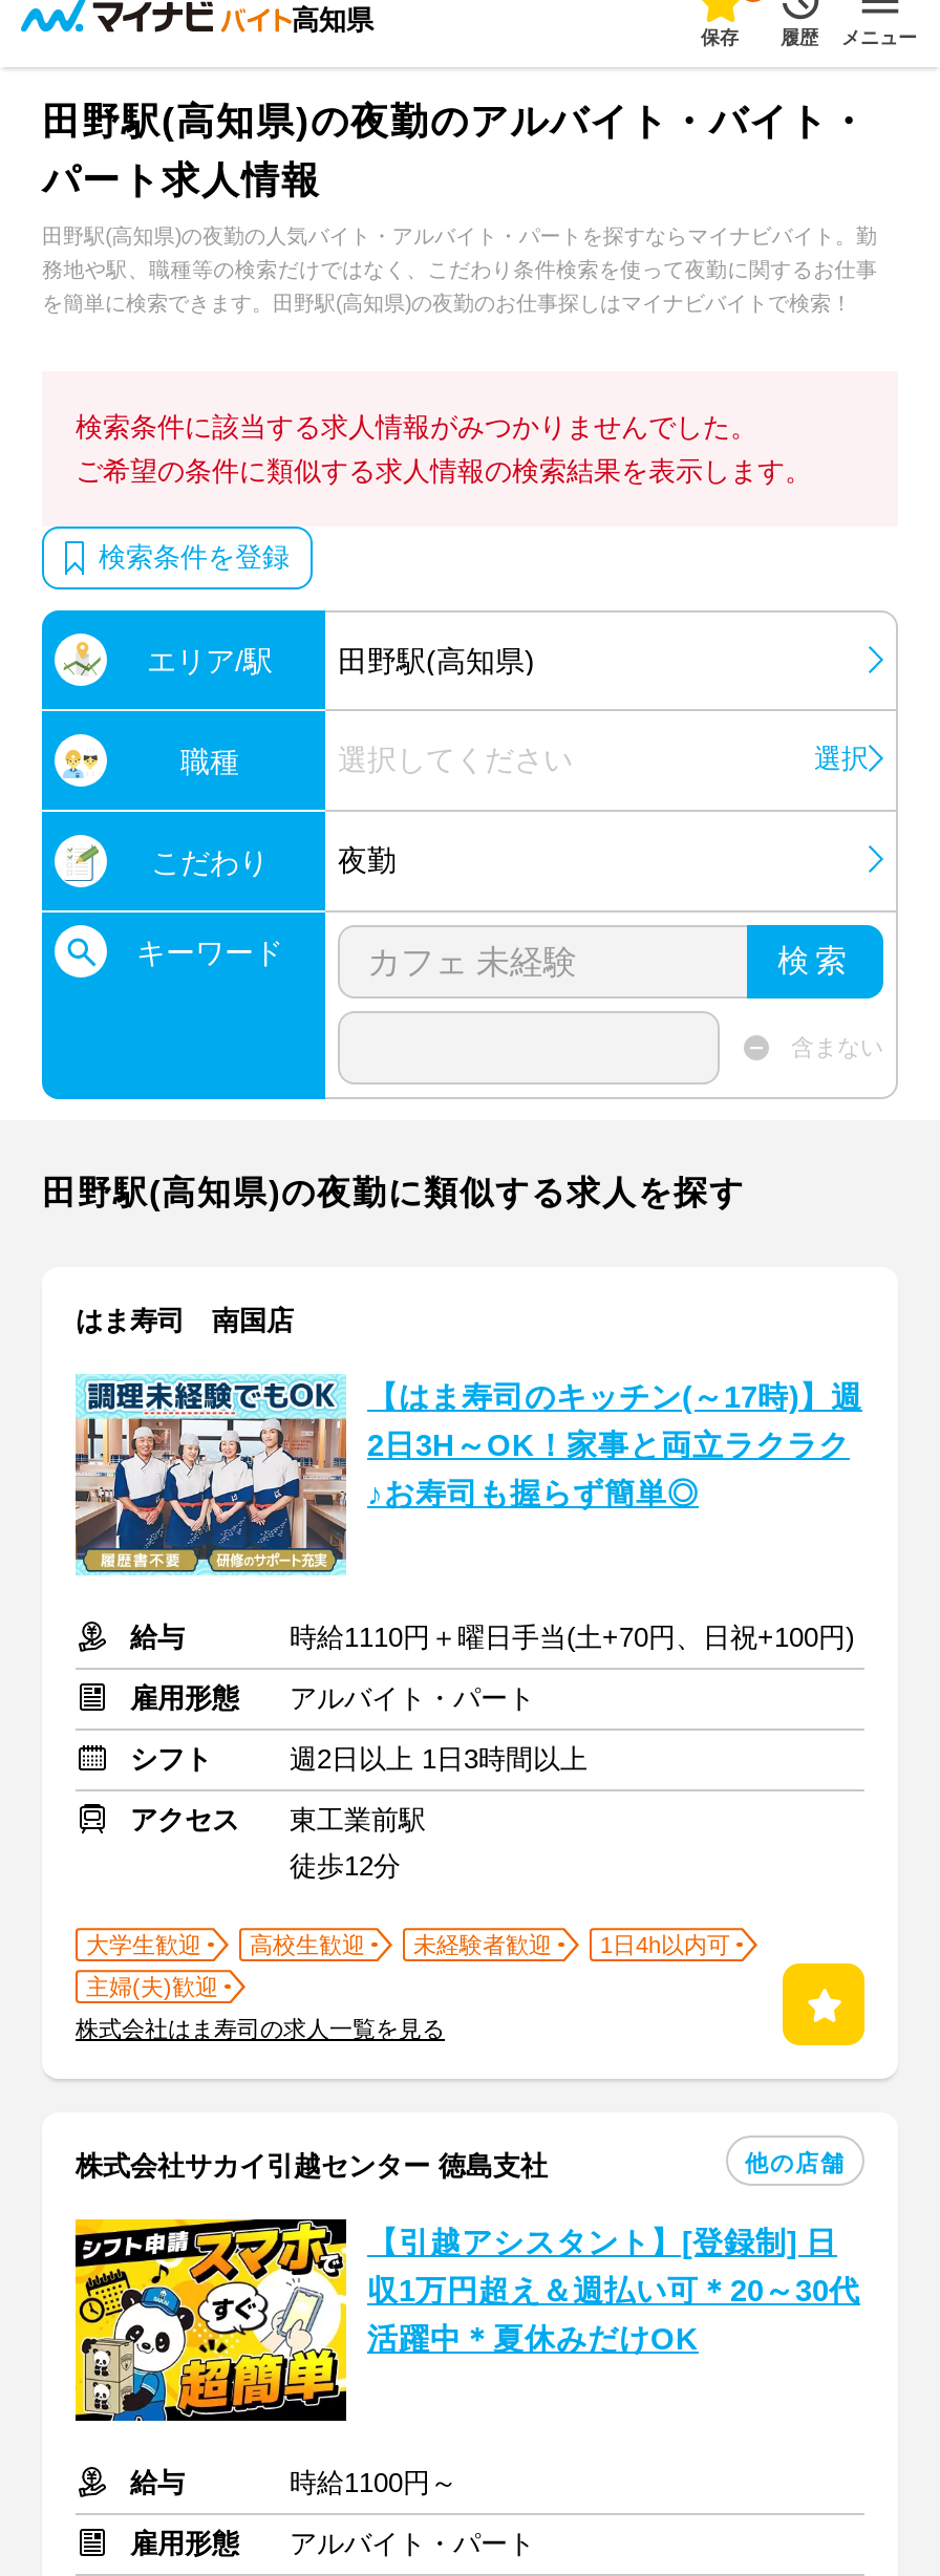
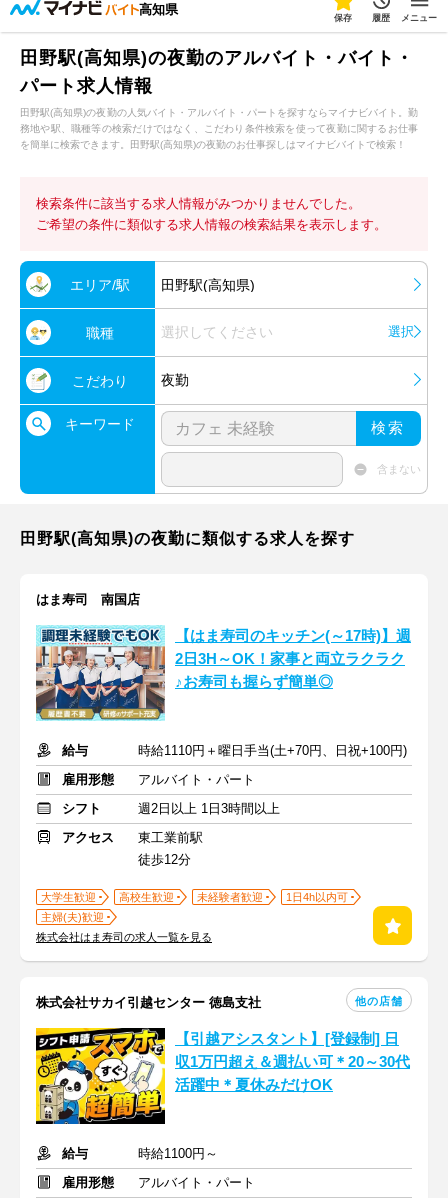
- 検索条件を登録
